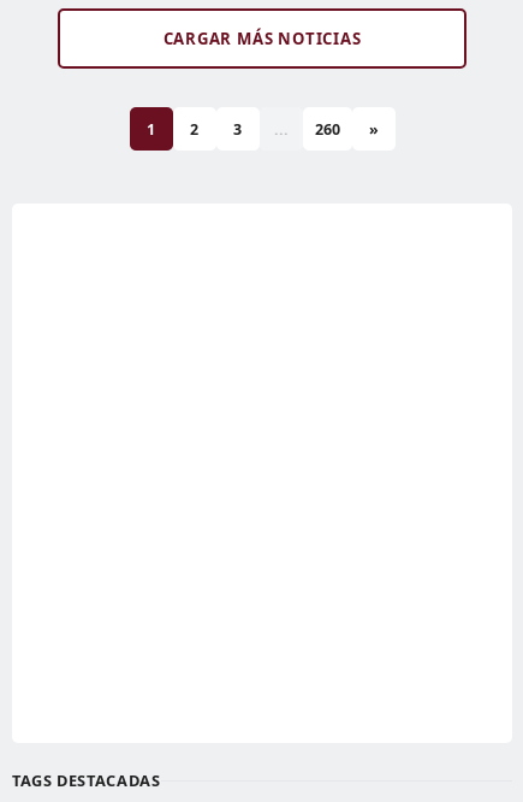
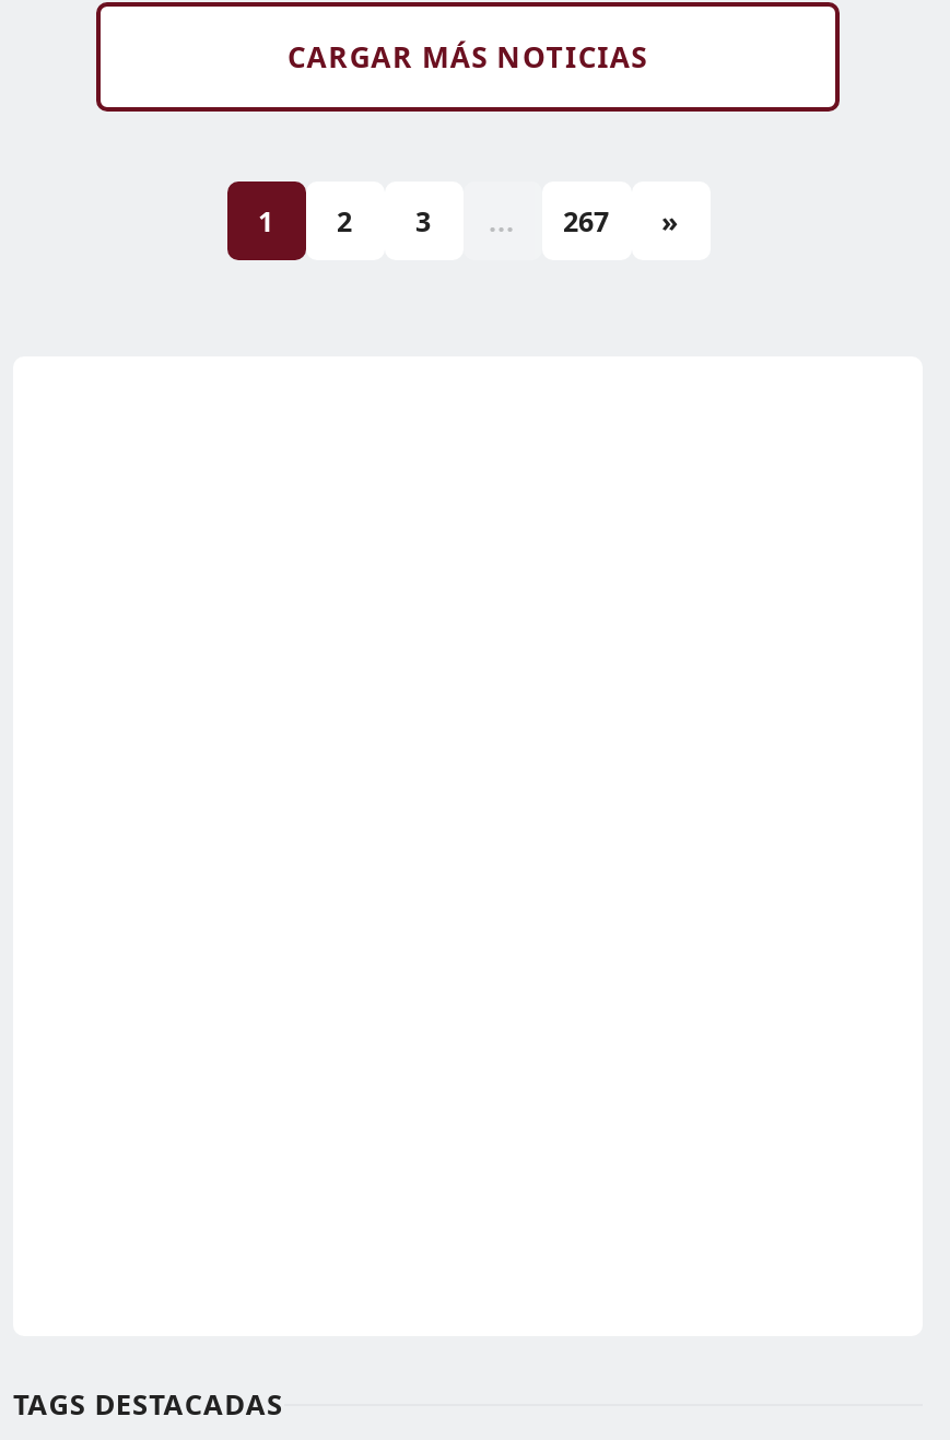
- 260
+ 267
